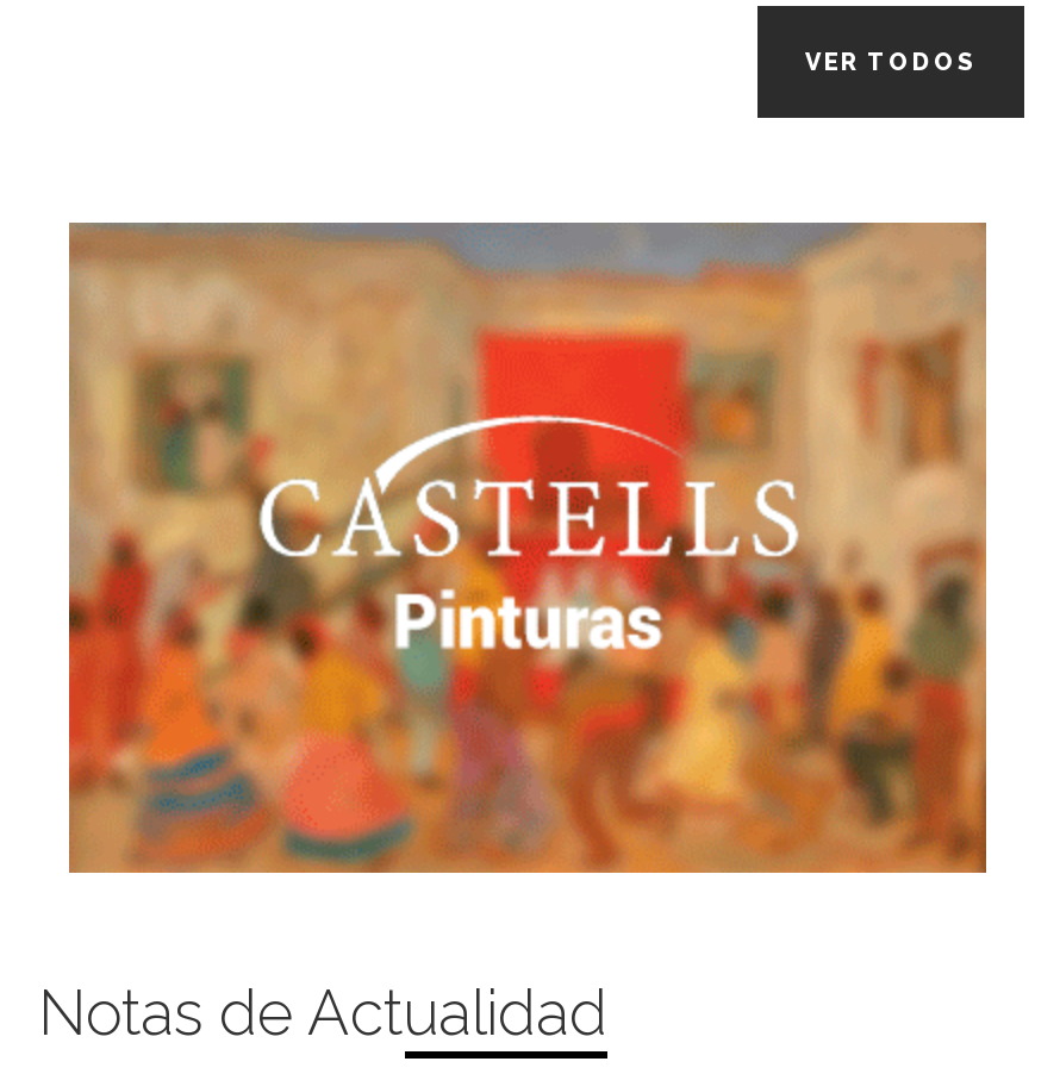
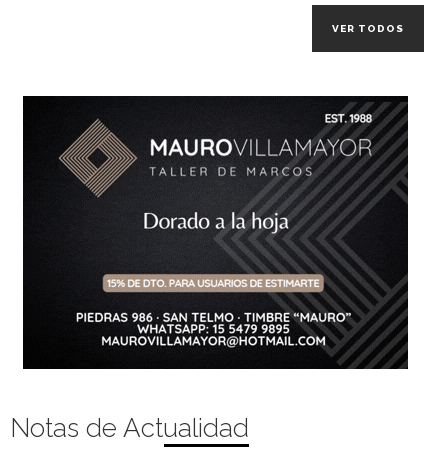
- [image]
+ [image]
